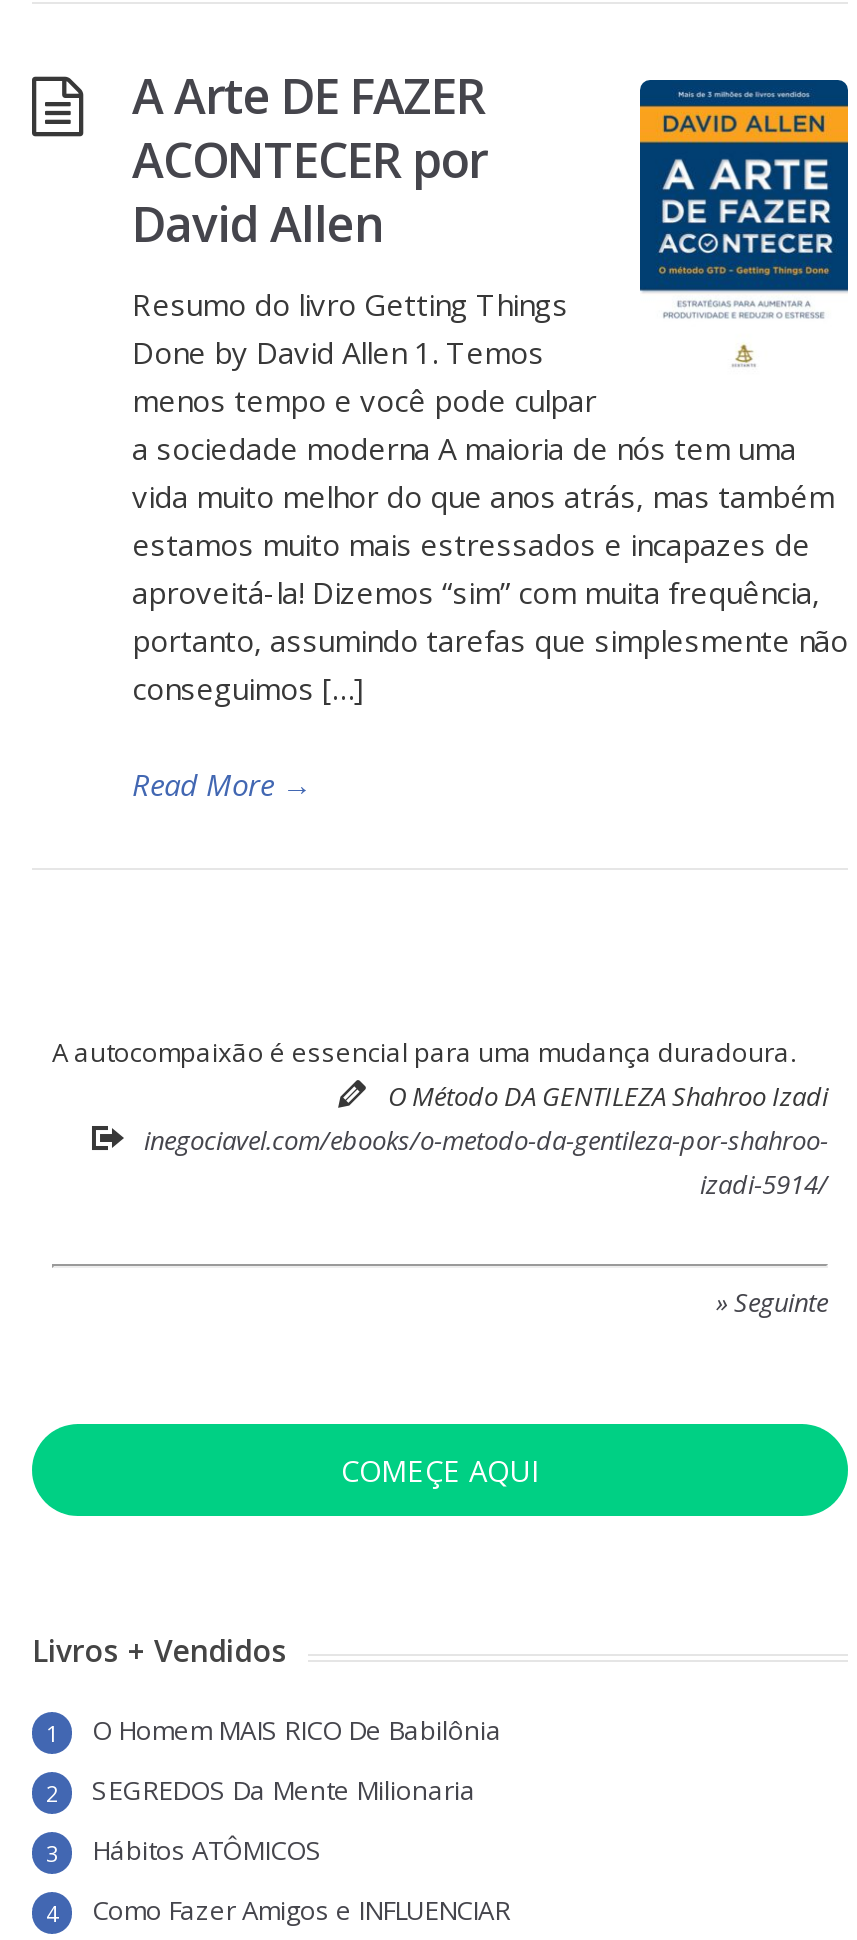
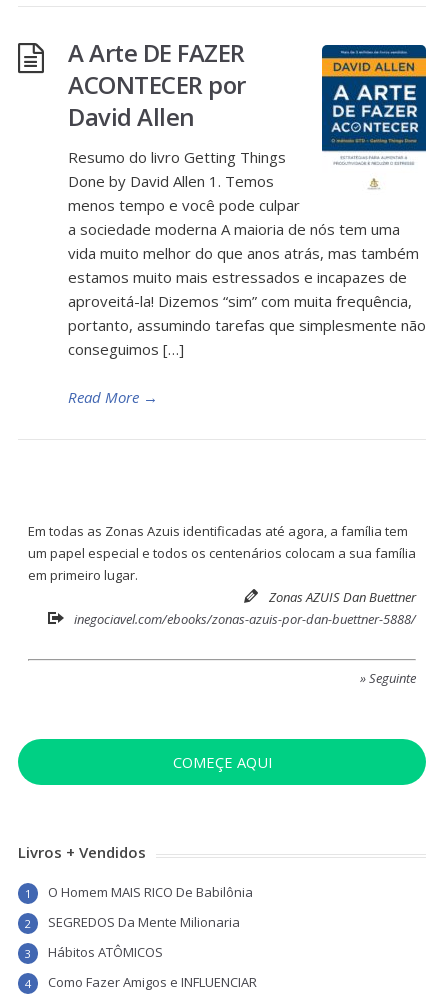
- A autocompaixão é essencial para uma mudança duradoura.
- O Método DA GENTILEZA Shahroo Izadi
- inegociavel.com/ebooks/o-metodo-da-gentileza-por-shahroo-
- izadi-5914/
+ Em todas as Zonas Azuis identificadas até agora, a família tem
+ um papel especial e todos os centenários colocam a sua família
+ em primeiro lugar.
+ Zonas AZUIS Dan Buettner
+ inegociavel.com/ebooks/zonas-azuis-por-dan-buettner-5888/
